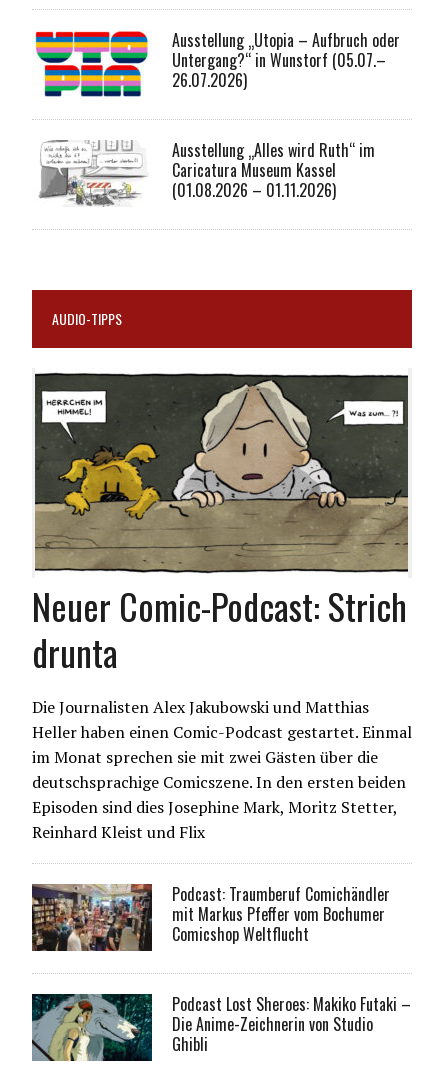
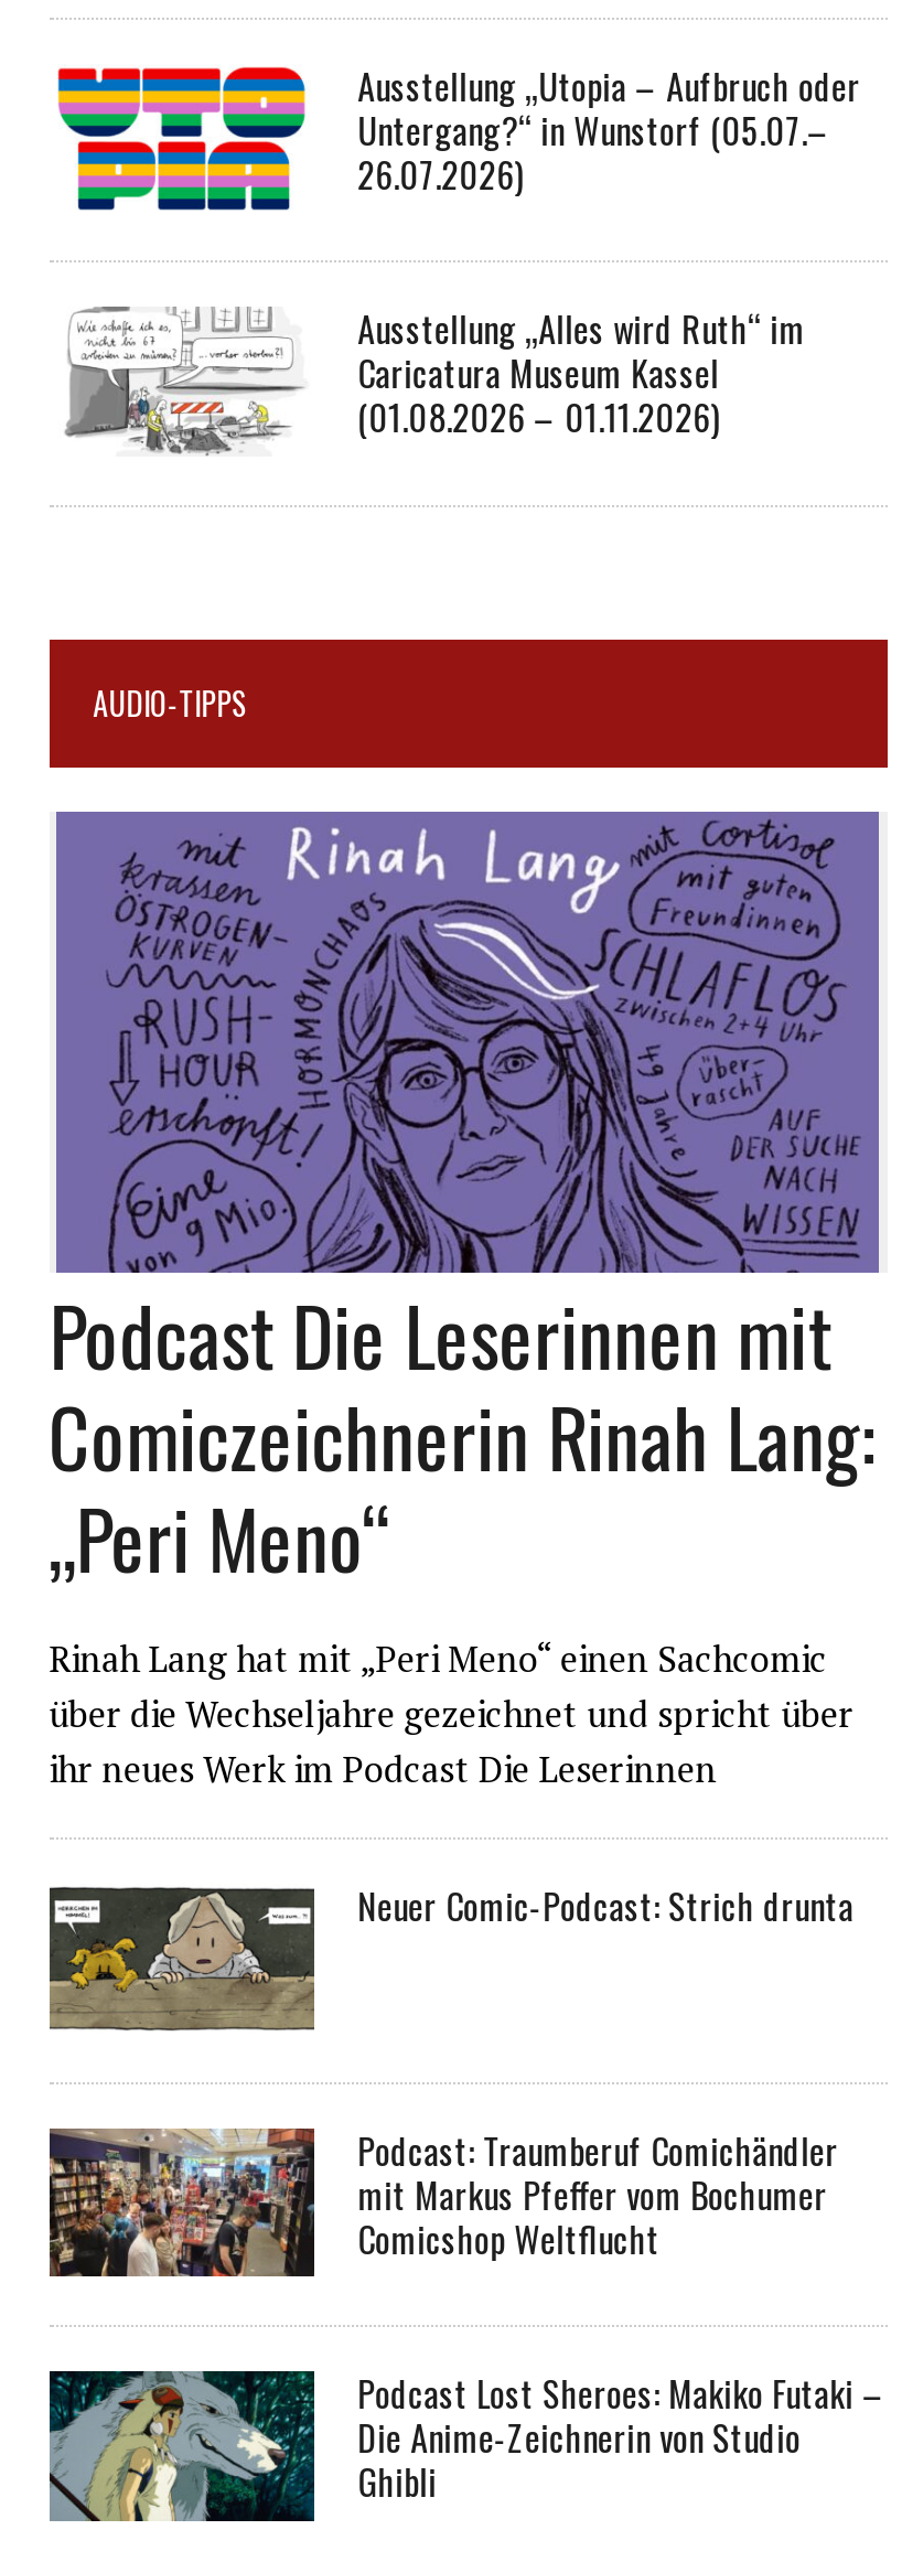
- [image]
+ [image]

- Neuer Comic-Podcast: Strich
- drunta
- Die Journalisten Alex Jakubowski und Matthias
- Heller haben einen Comic-Podcast gestartet. Einmal
- im Monat sprechen sie mit zwei Gästen über die
- deutschsprachige Comicszene. In den ersten beiden
- Episoden sind dies Josephine Mark, Moritz Stetter,
- Reinhard Kleist und Flix
+ Podcast Die Leserinnen mit
+ Comiczeichnerin Rinah Lang:
+ „Peri Meno“
+ Rinah Lang hat mit „Peri Meno“ einen Sachcomic
+ über die Wechseljahre gezeichnet und spricht über
+ ihr neues Werk im Podcast Die Leserinnen
+ Neuer Comic-Podcast: Strich drunta
